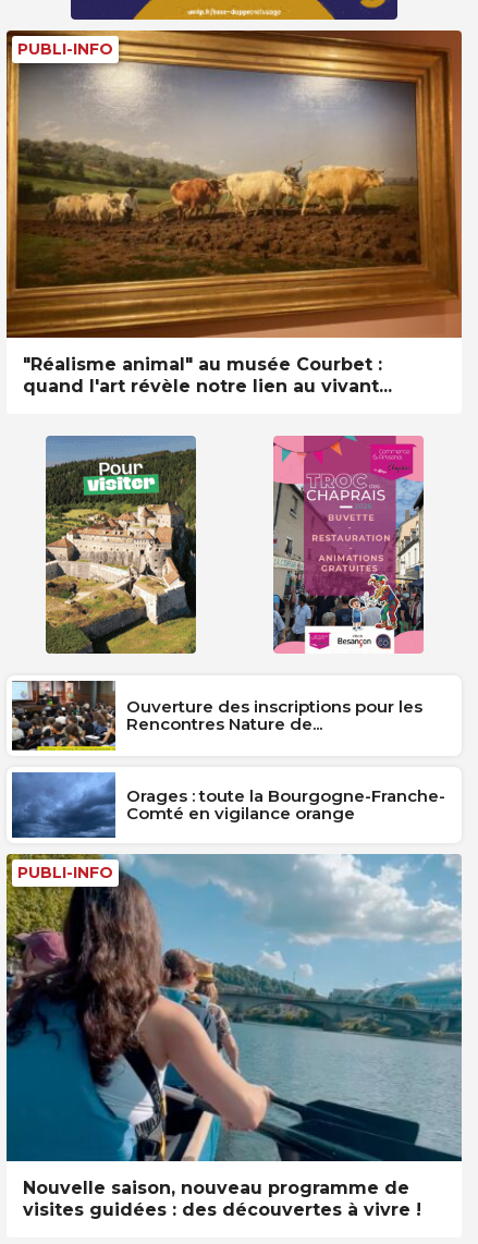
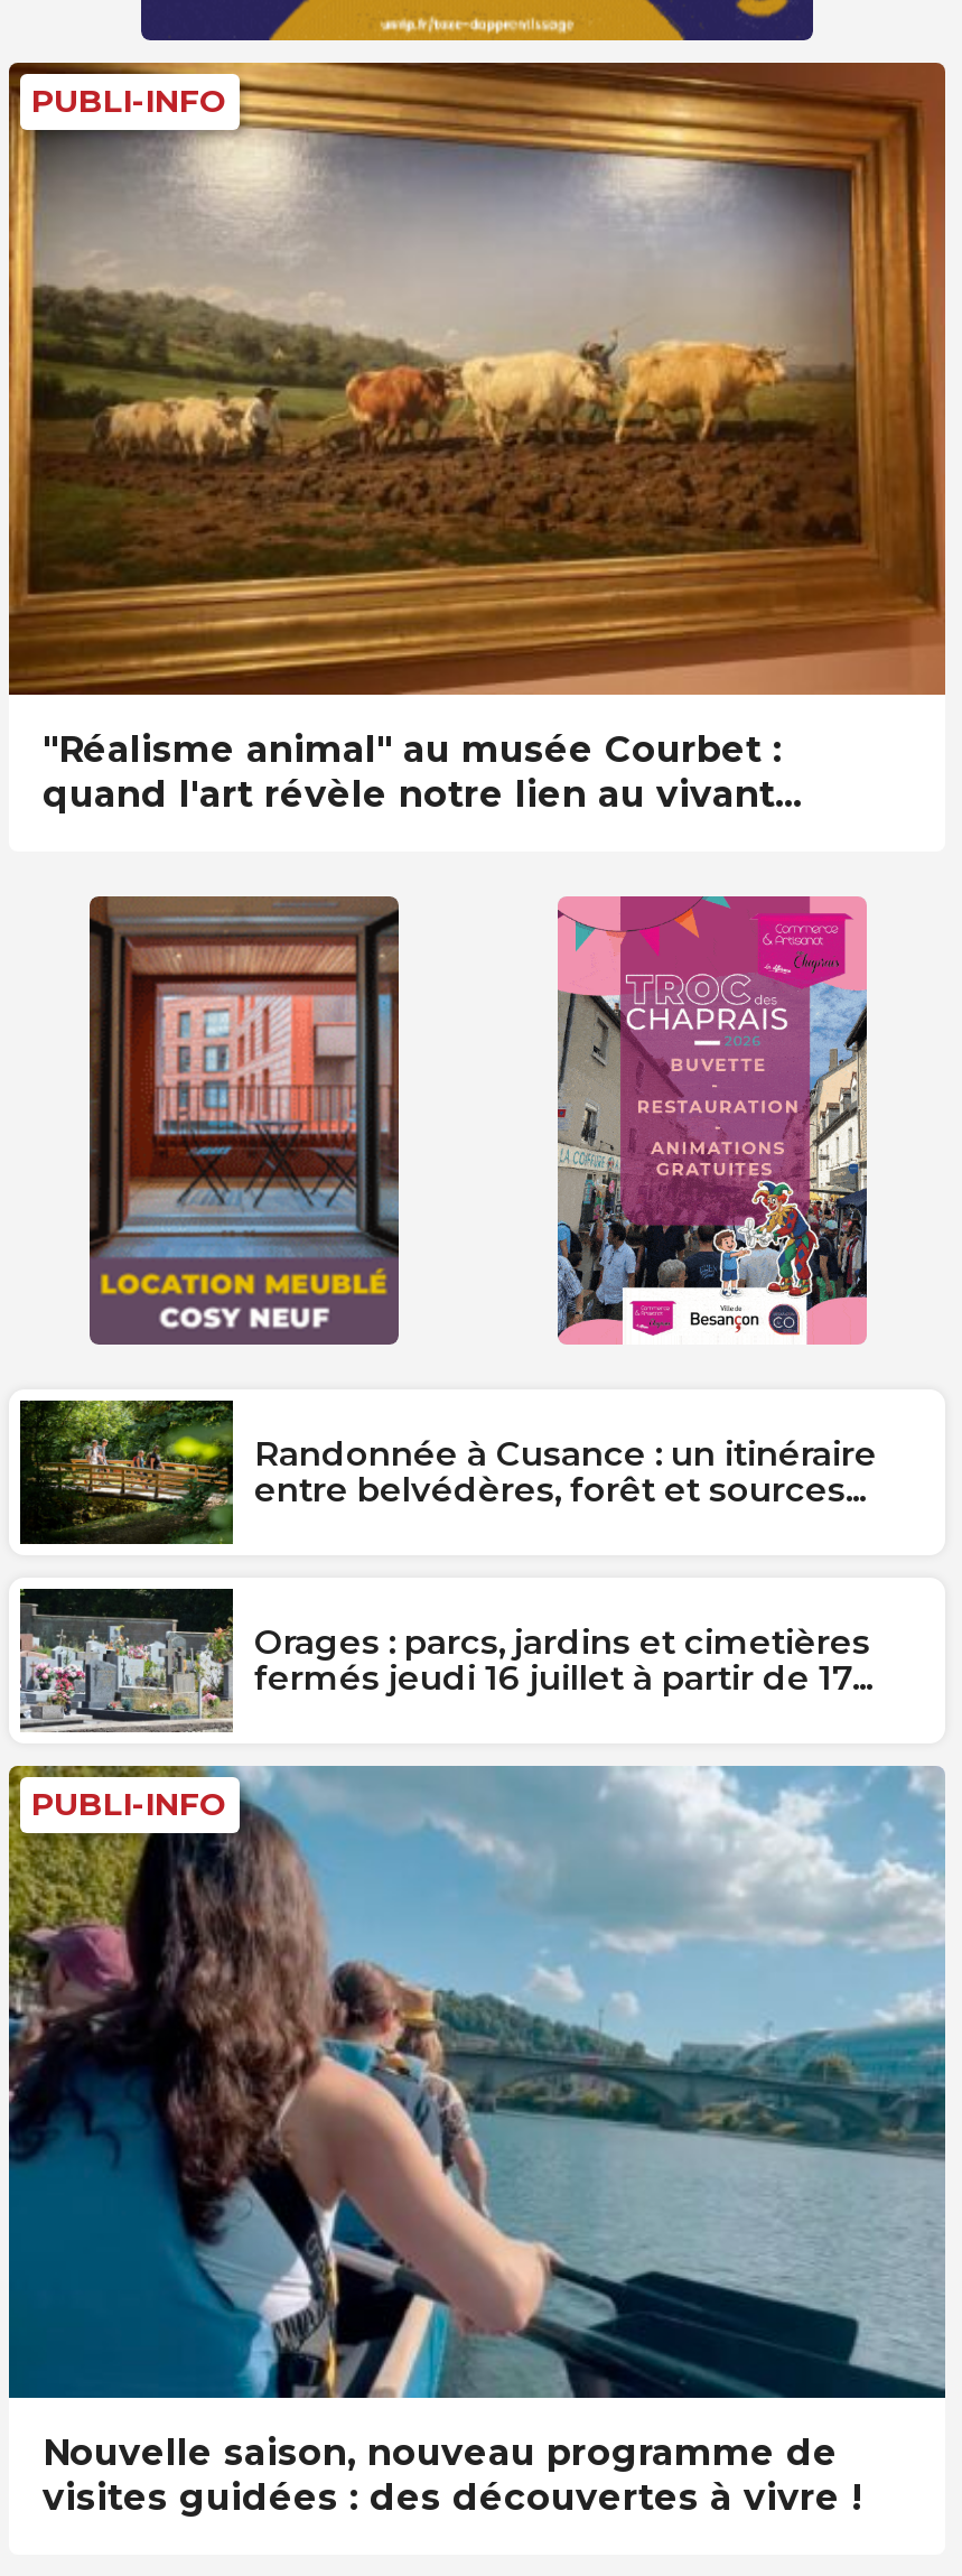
- [image]
- Ouverture des inscriptions pour les
- Rencontres Nature de...
+ [image]
+ Randonnée à Cusance : un itinéraire
+ entre belvédères, forêt et sources...

- [image]
+ [image]

- [image]
- Orages : toute la Bourgogne-Franche-
- Comté en vigilance orange
+ [image]
+ Orages : parcs, jardins et cimetières
+ fermés jeudi 16 juillet à partir de 17...
